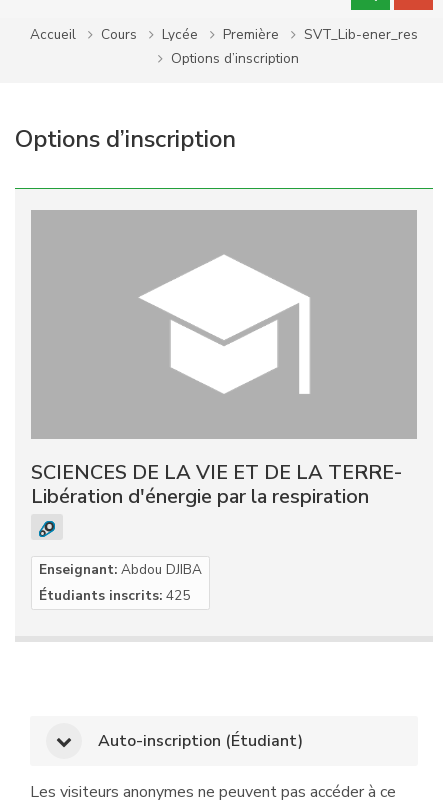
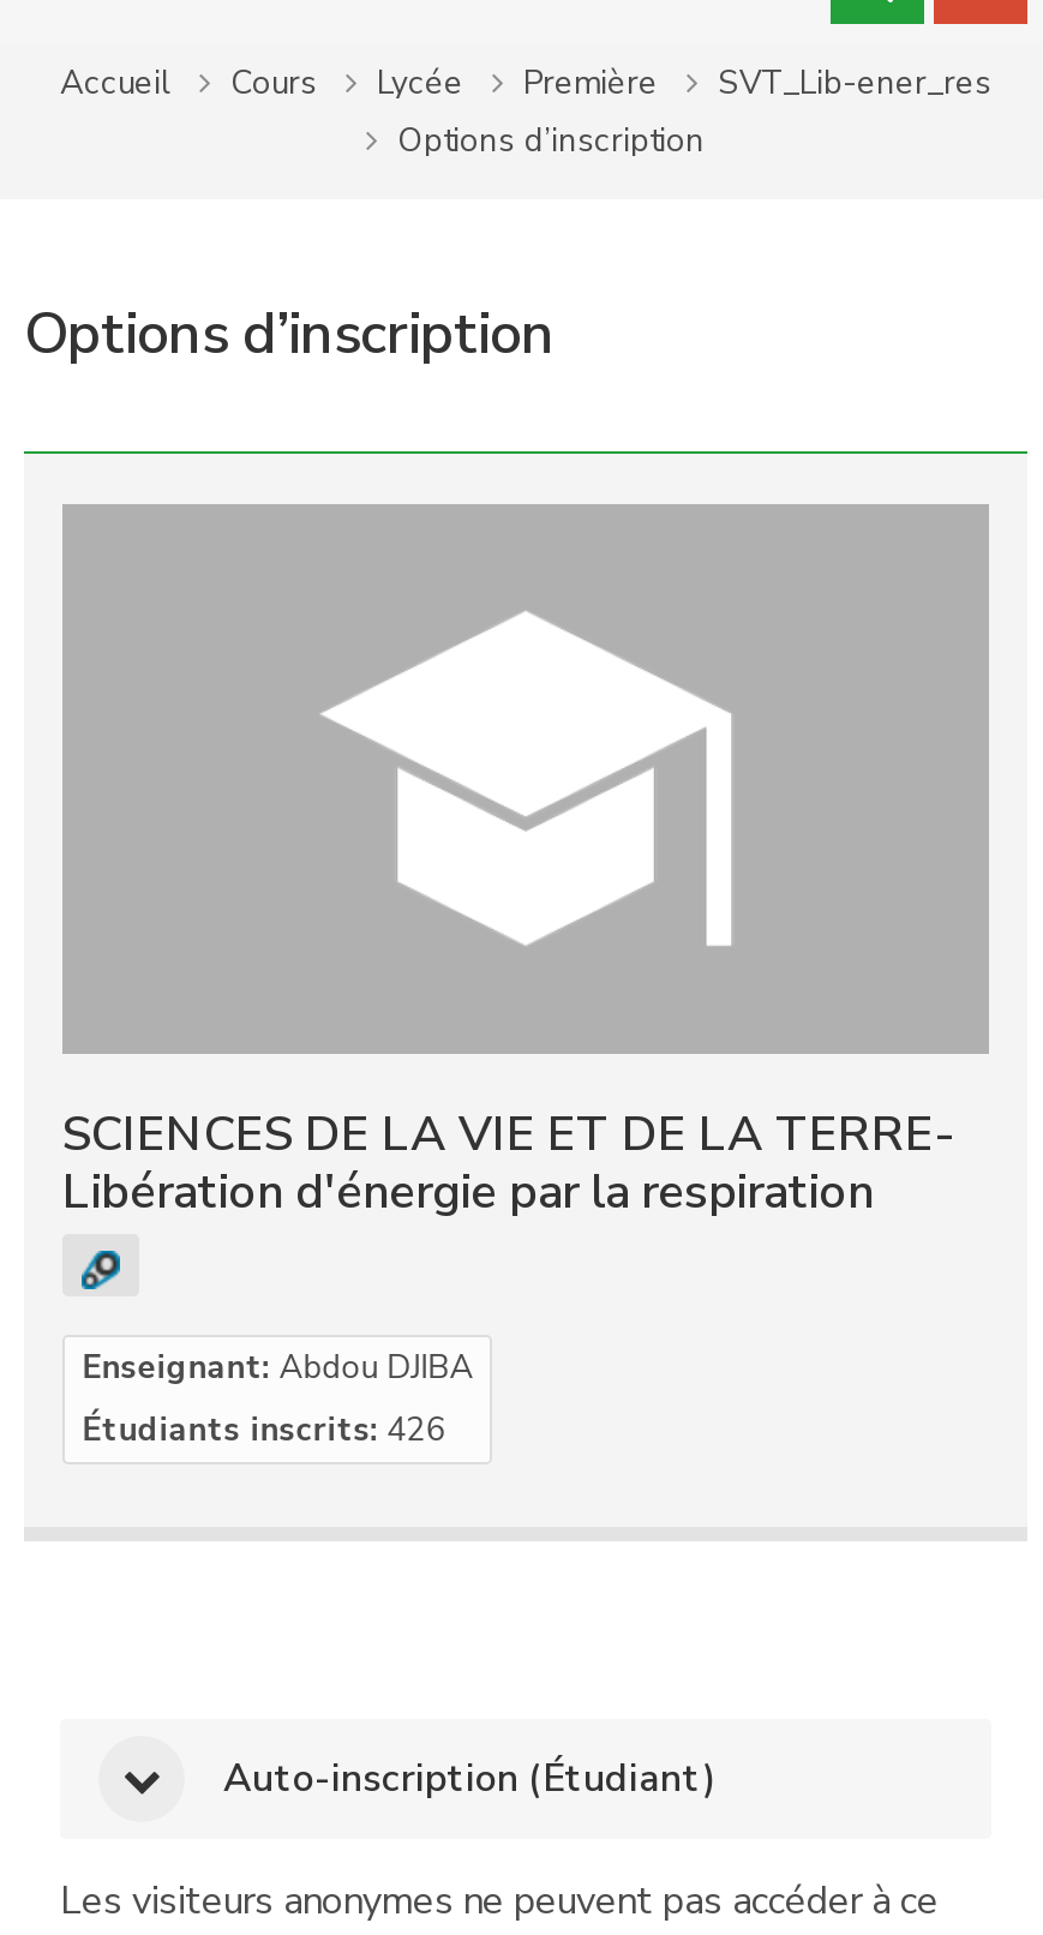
- Étudiants inscrits: 425
+ Étudiants inscrits: 426
